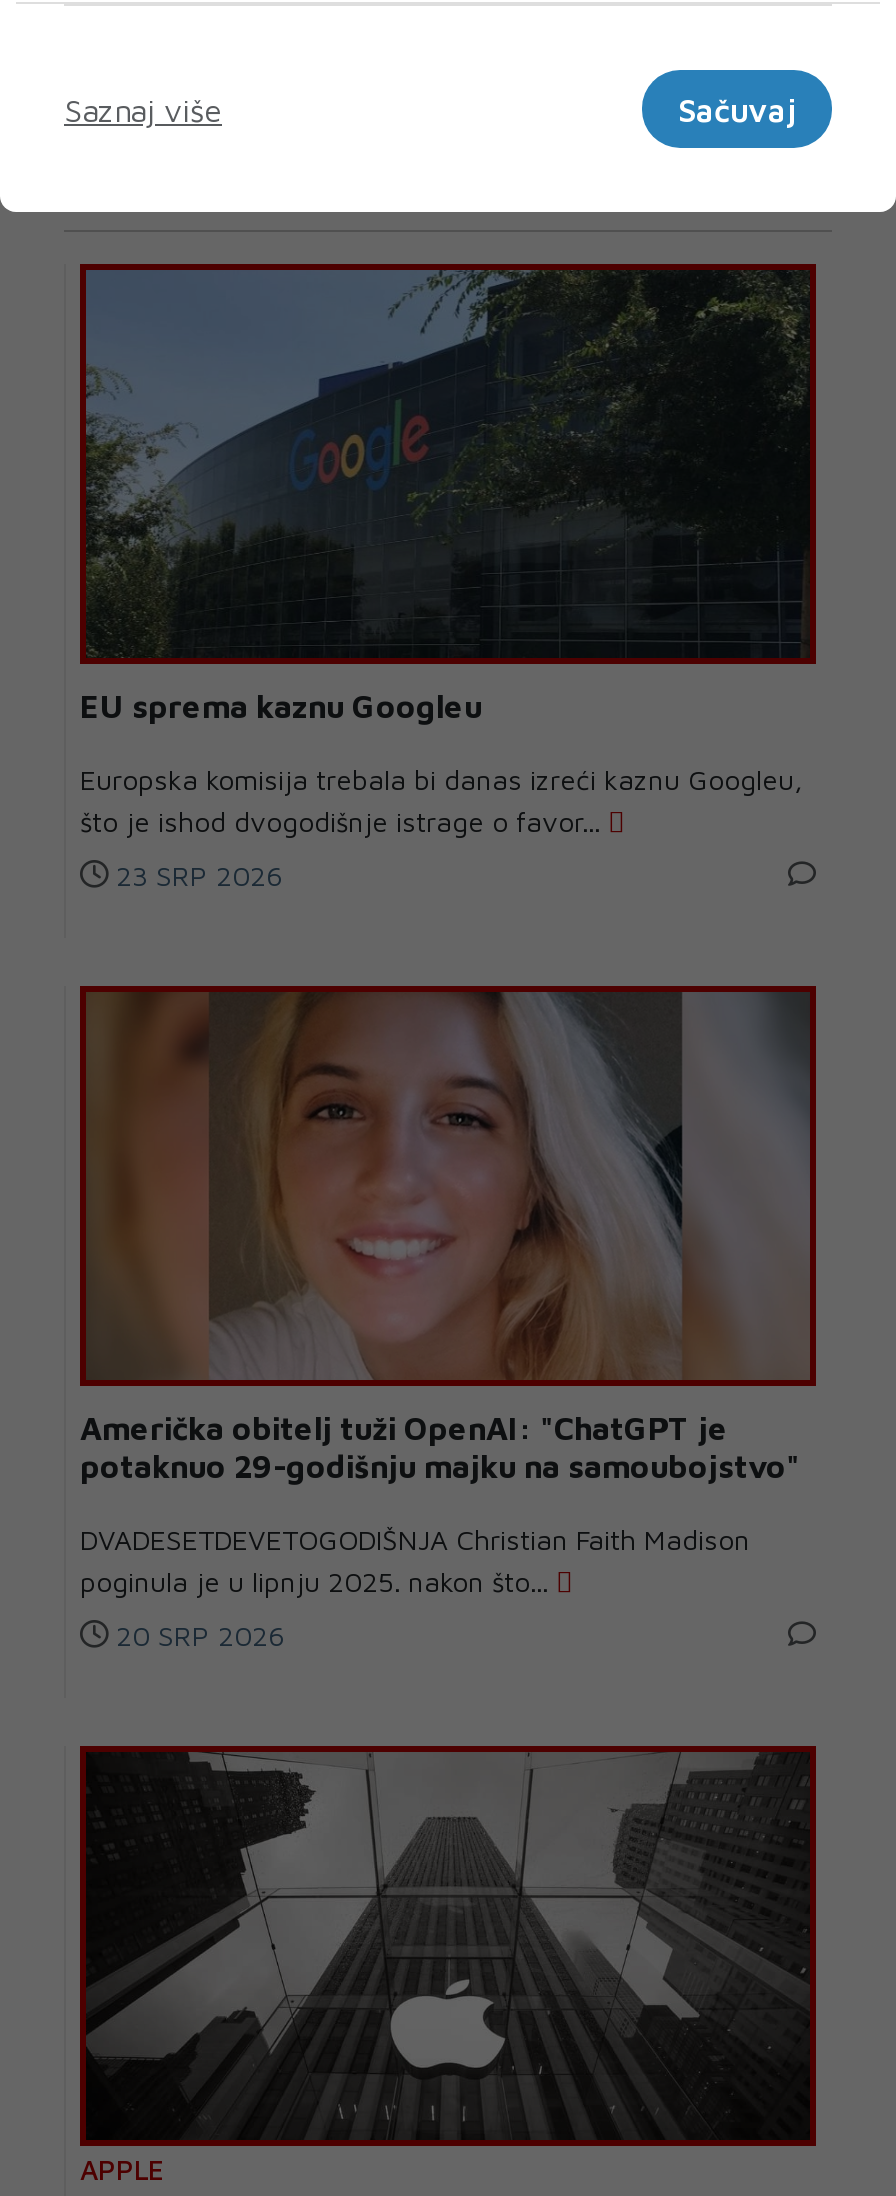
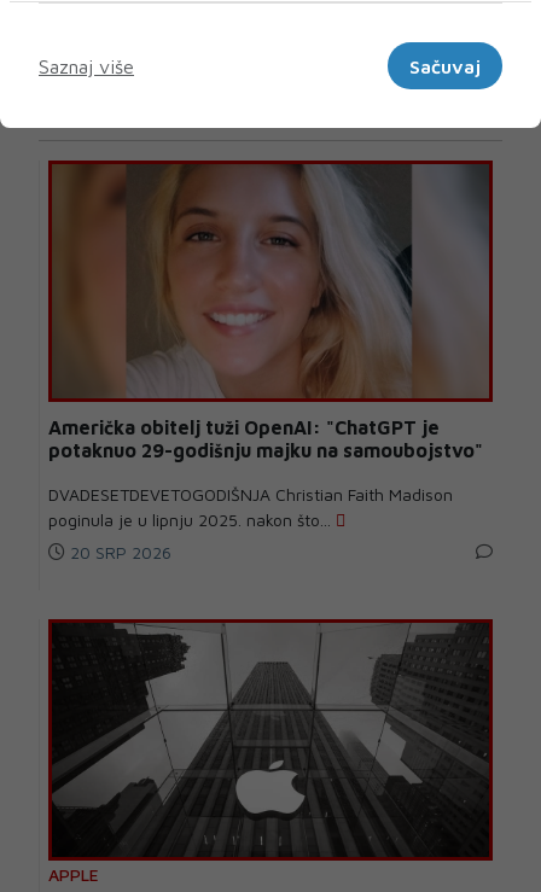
- [image]
- EU sprema kaznu Googleu
- Europska komisija trebala bi danas izreći kaznu Googleu,
- što je ishod dvogodišnje istrage o favor...
- 23 SRP 2026
